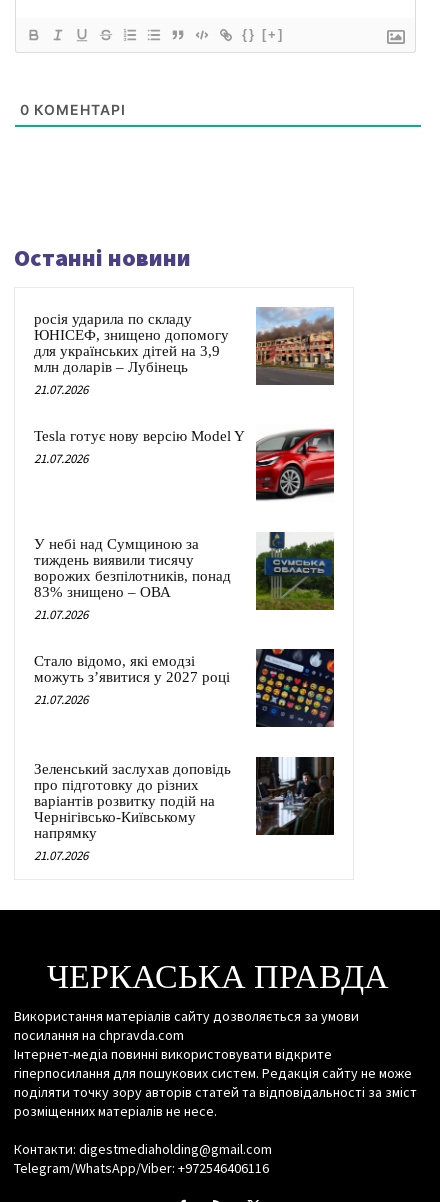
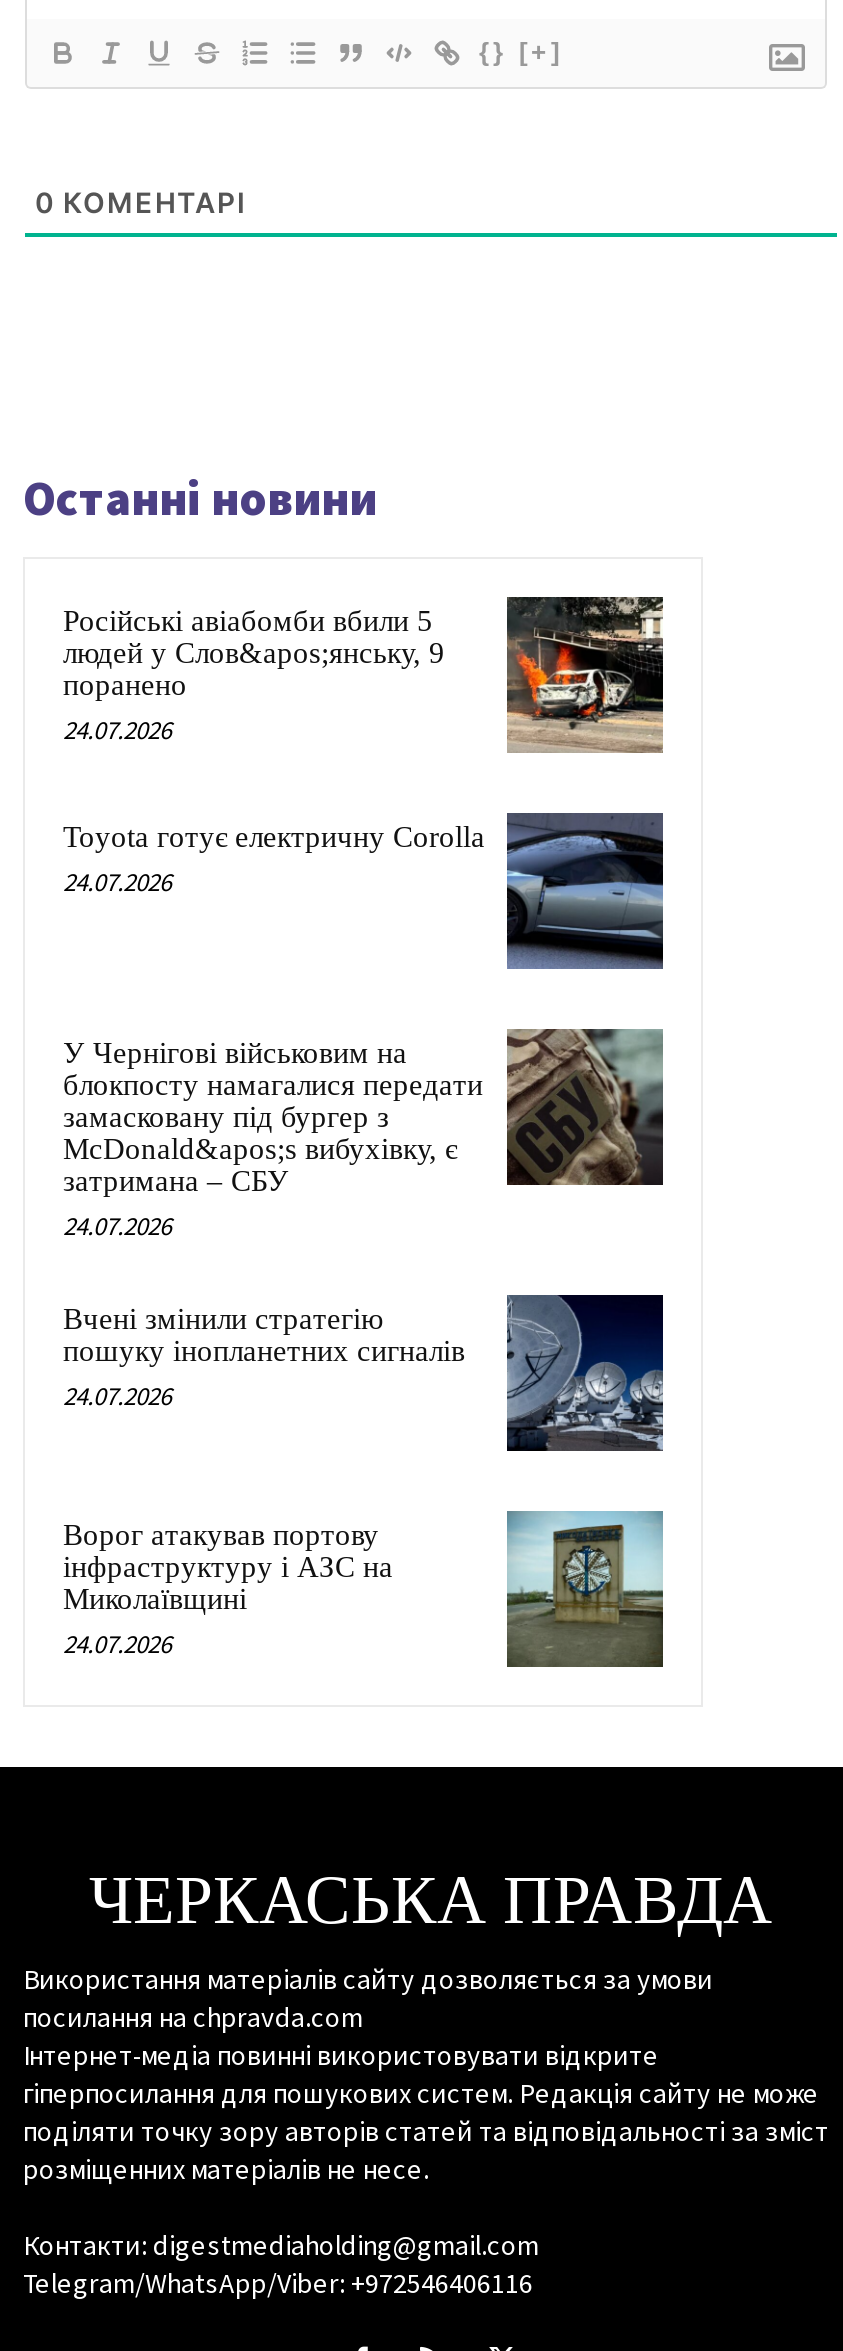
- [image]
- росія ударила по складу
- ЮНІСЕФ, знищено допомогу
- для українських дітей на 3,9
- млн доларів – Лубінець
- 21.07.2026
+ [image]
+ Російські авіабомби вбили 5
+ людей у Слов&apos;янську, 9
+ поранено
+ 24.07.2026

- [image]
- Tesla готує нову версію Model Y
- 21.07.2026
+ [image]
+ Toyota готує електричну Corolla
+ 24.07.2026

- [image]
- У небі над Сумщиною за
- тиждень виявили тисячу
- ворожих безпілотників, понад
- 83% знищено – ОВА
- 21.07.2026
+ [image]
+ У Чернігові військовим на
+ блокпосту намагалися передати
+ замасковану під бургер з
+ McDonald&apos;s вибухівку, є
+ затримана – СБУ
+ 24.07.2026

- [image]
- Стало відомо, які емодзі
- можуть з’явитися у 2027 році
- 21.07.2026
+ [image]
+ Вчені змінили стратегію
+ пошуку інопланетних сигналів
+ 24.07.2026

- Зеленський заслухав доповідь
- про підготовку до різних
- варіантів розвитку подій на
- Чернігівсько-Київському
- напрямку
- 21.07.2026
+ Ворог атакував портову
+ інфраструктуру і АЗС на
+ Миколаївщині
+ 24.07.2026

- [image]
+ [image]
